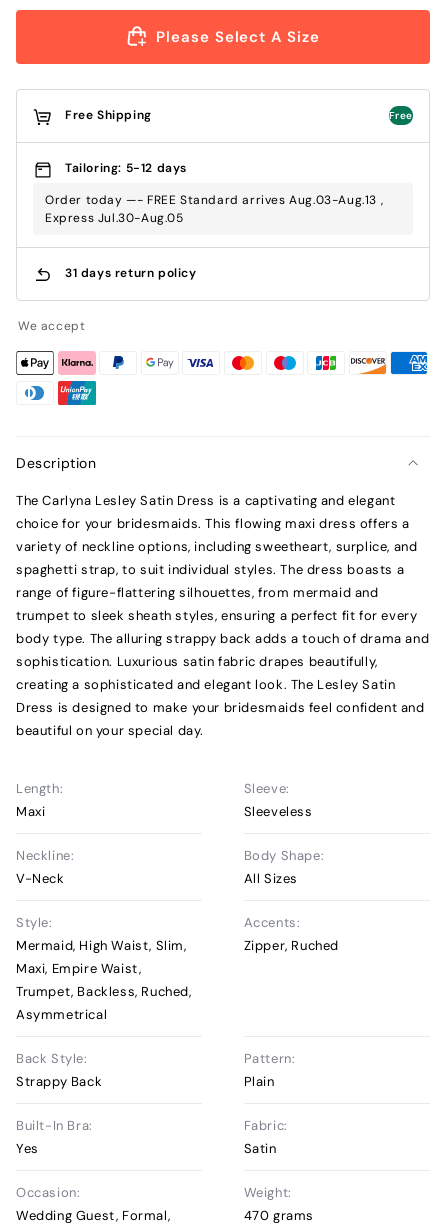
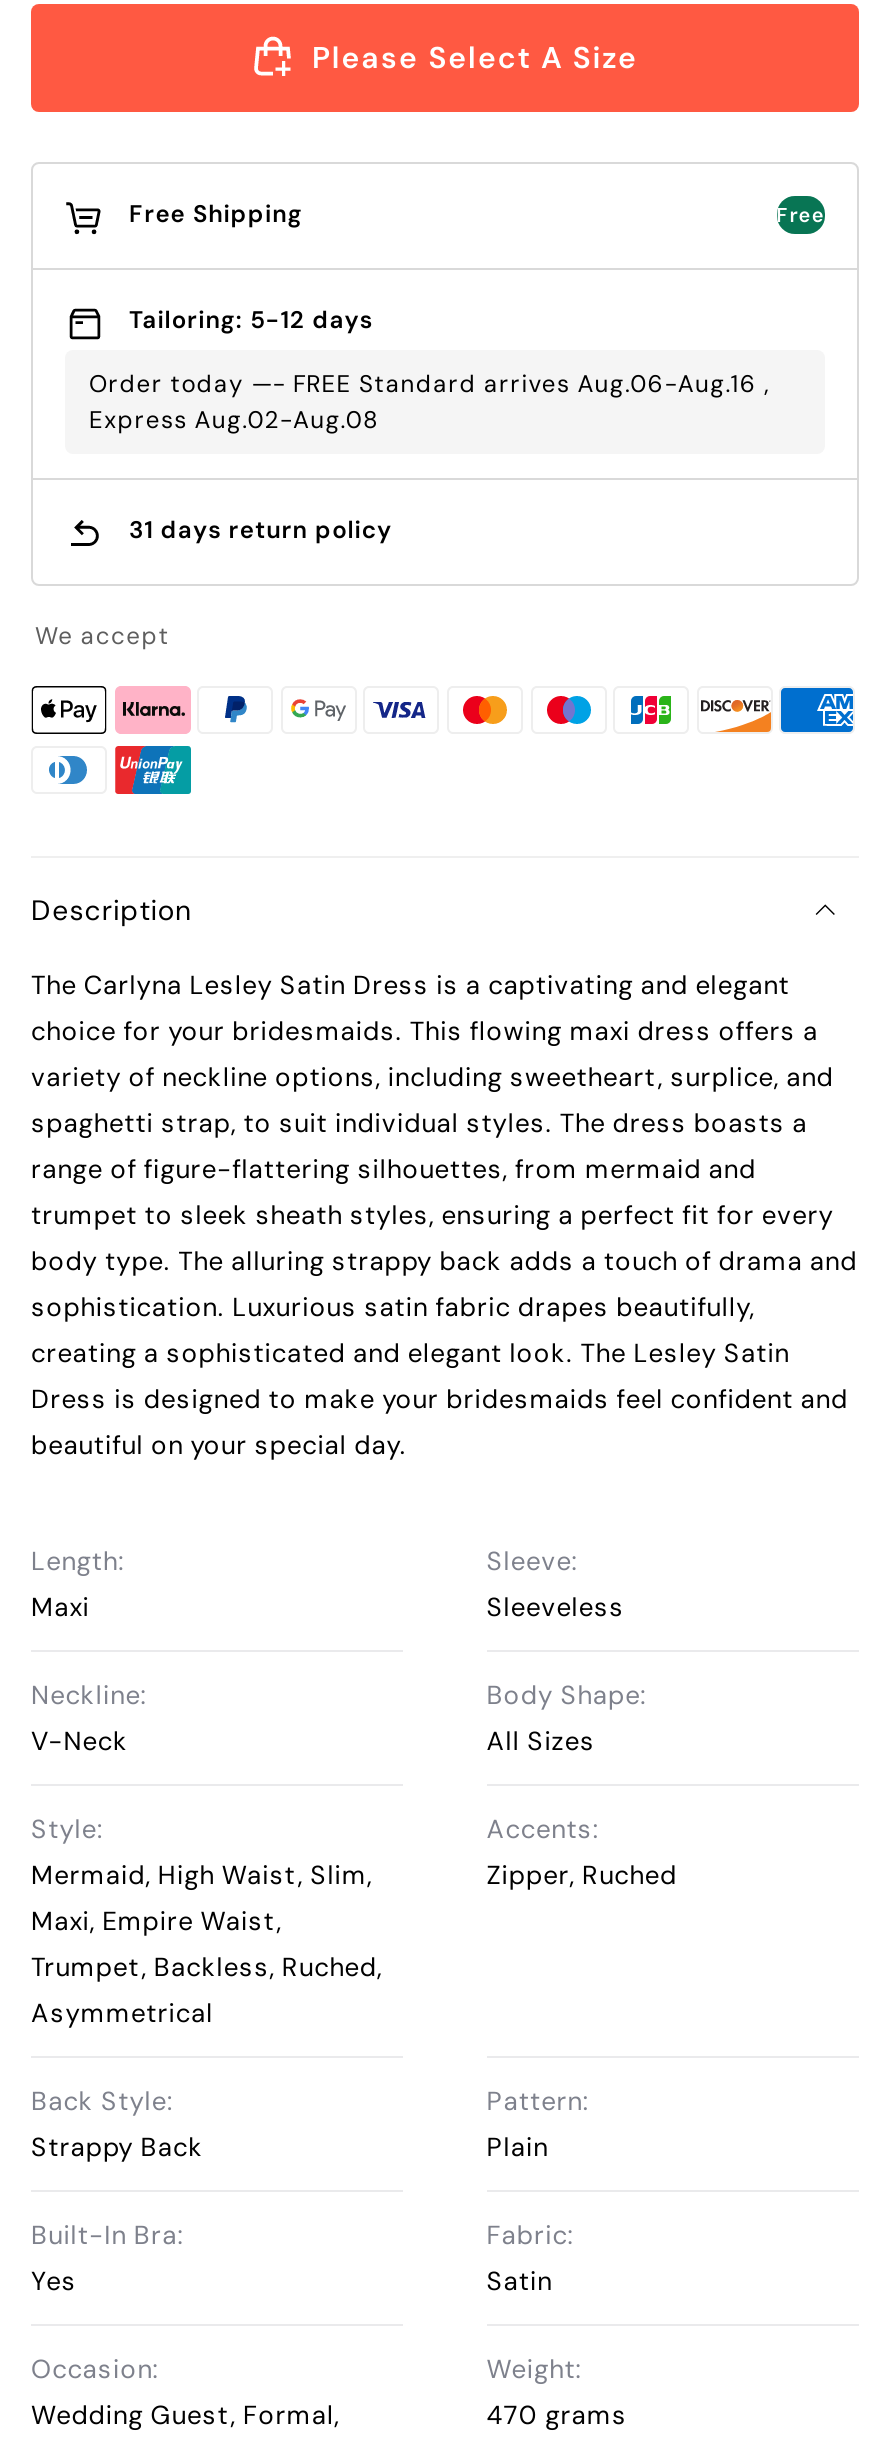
- Order today —- FREE Standard arrives Aug.03-Aug.13 ,
+ Order today —- FREE Standard arrives Aug.06-Aug.16 ,

- Express Jul.30-Aug.05
+ Express Aug.02-Aug.08
